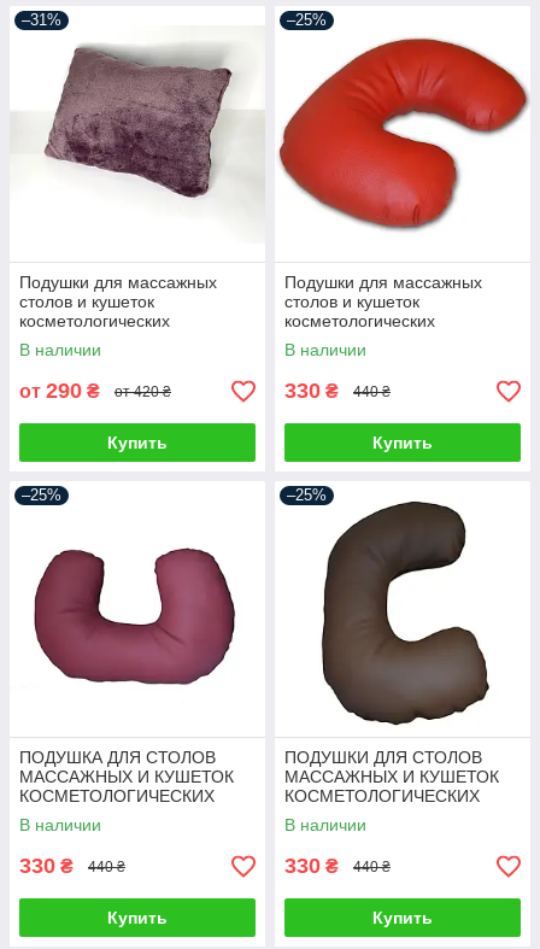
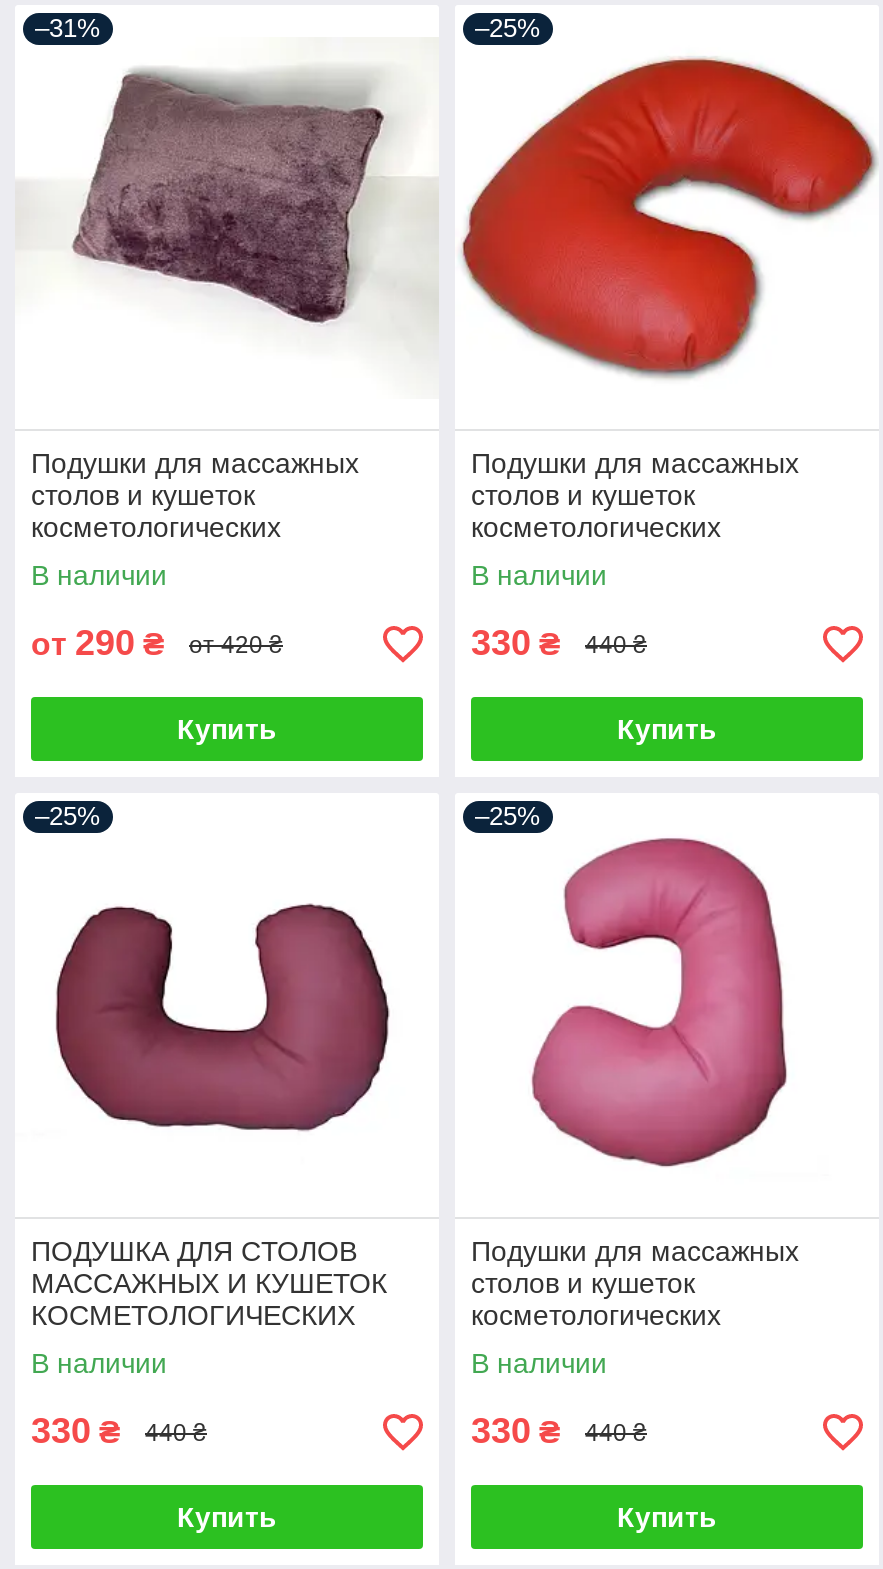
- [image]
- ПОДУШКИ ДЛЯ СТОЛОВ
- МАССАЖНЫХ И КУШЕТОК
- КОСМЕТОЛОГИЧЕСКИХ
+ [image]
+ Подушки для массажных
+ столов и кушеток
+ косметологических
